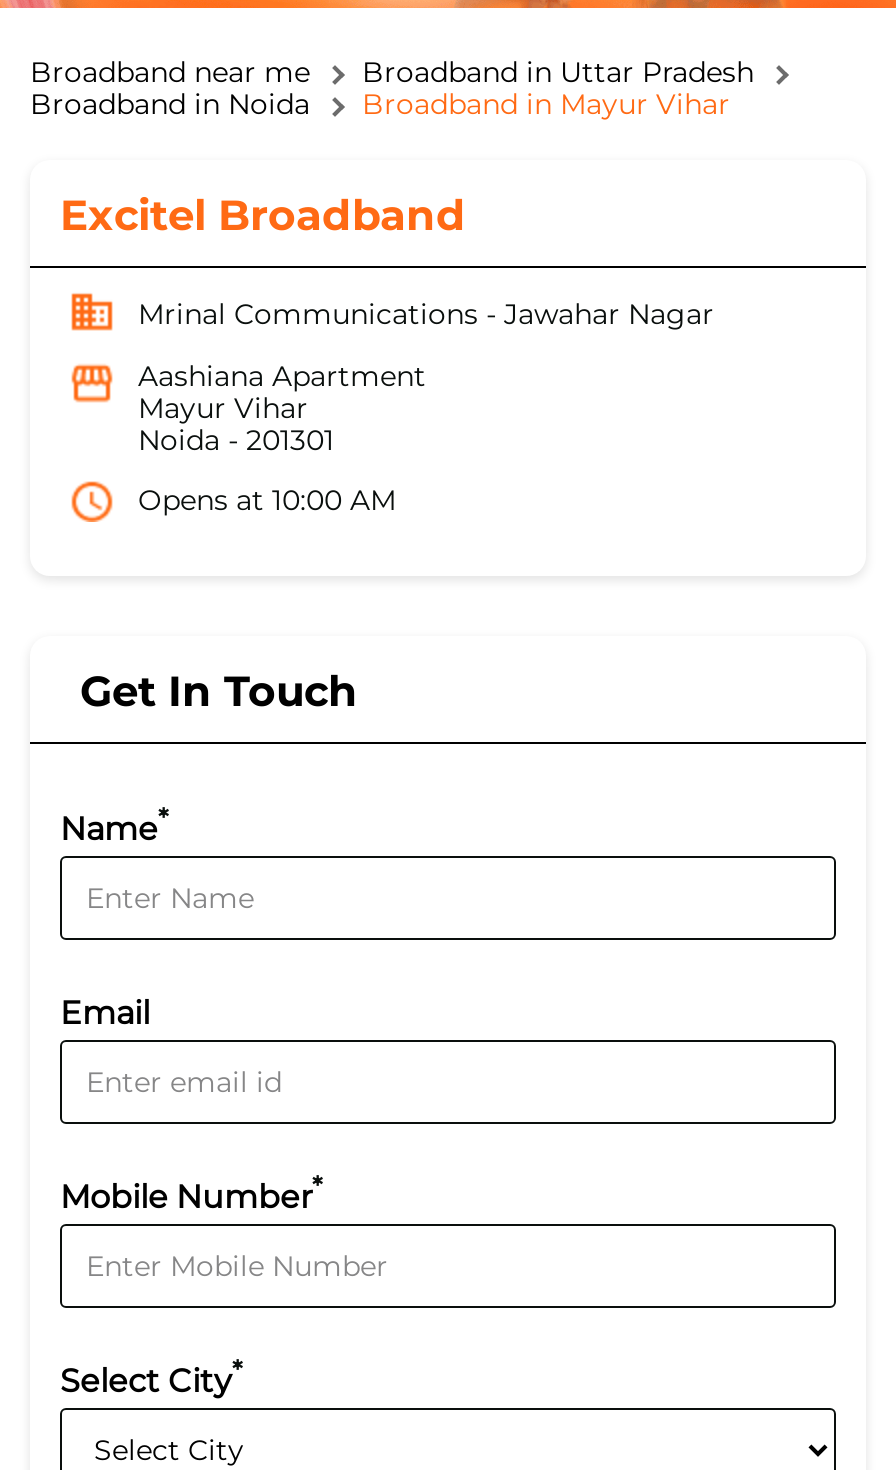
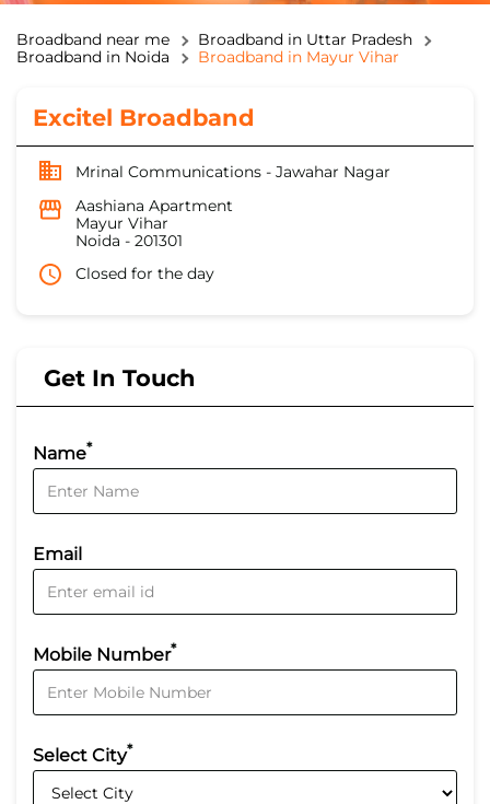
- Opens at 10:00 AM
+ Closed for the day
